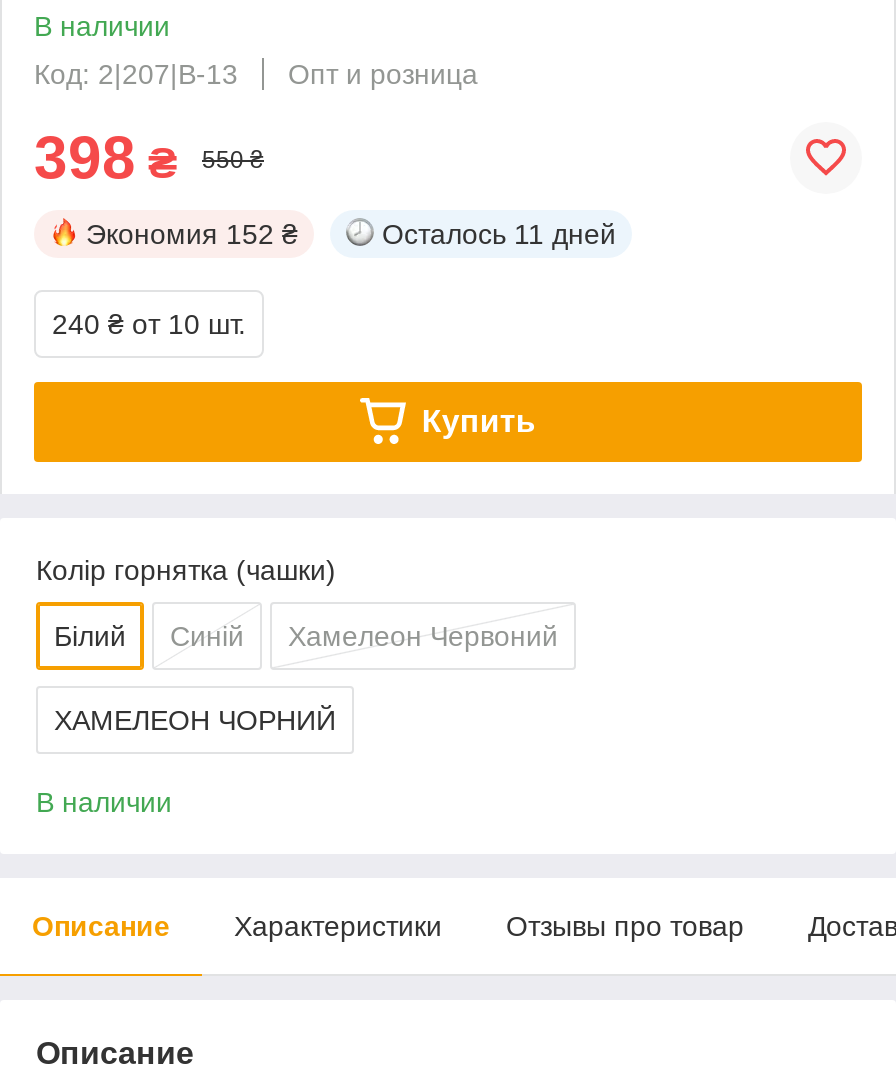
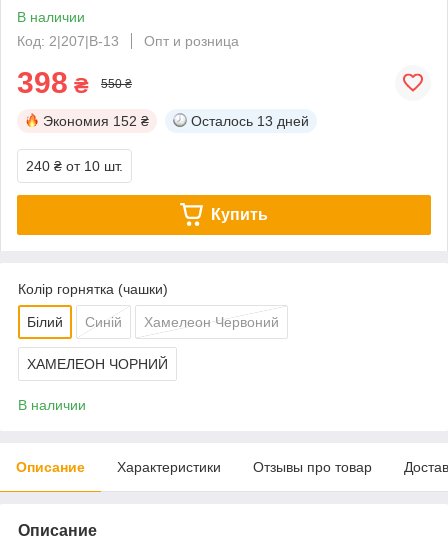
- Осталось 11 дней
+ Осталось 13 дней
